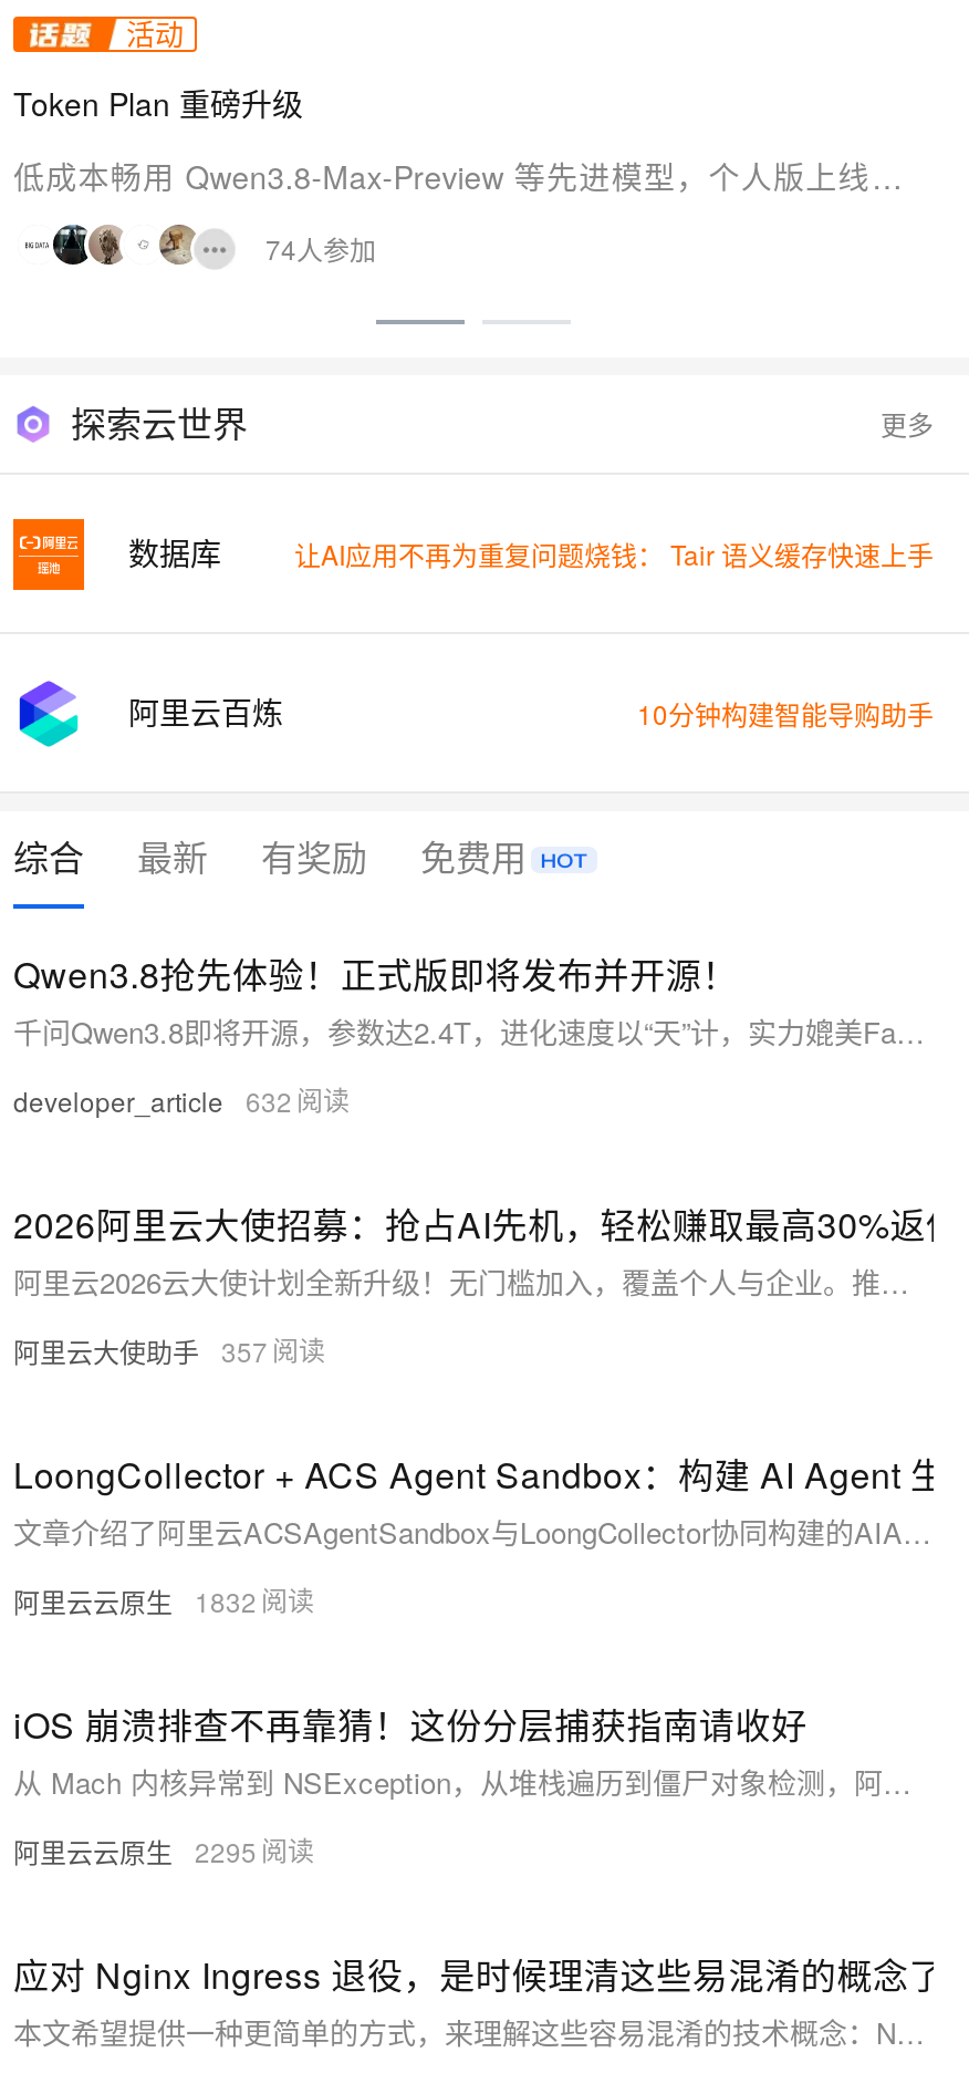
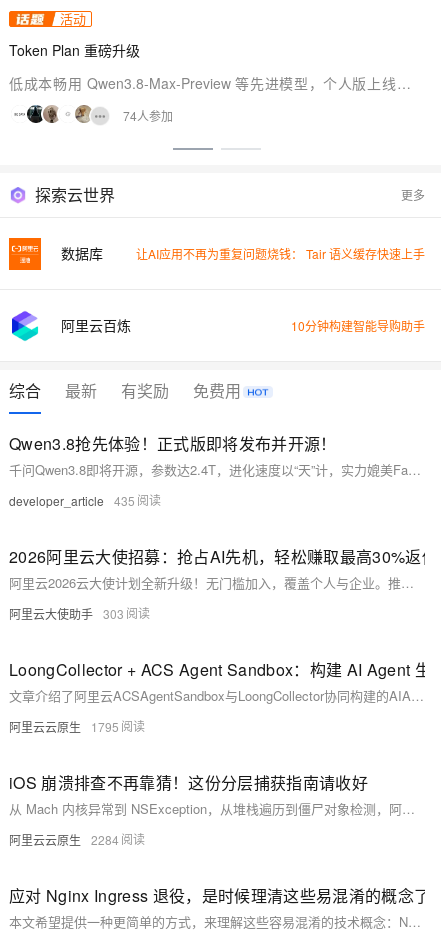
- developer_article 632
+ developer_article 435

- 阿里云大使助手 357
+ 阿里云大使助手 303

- 阿里云云原生 1832
+ 阿里云云原生 1795

- 阿里云云原生 2295
+ 阿里云云原生 2284
